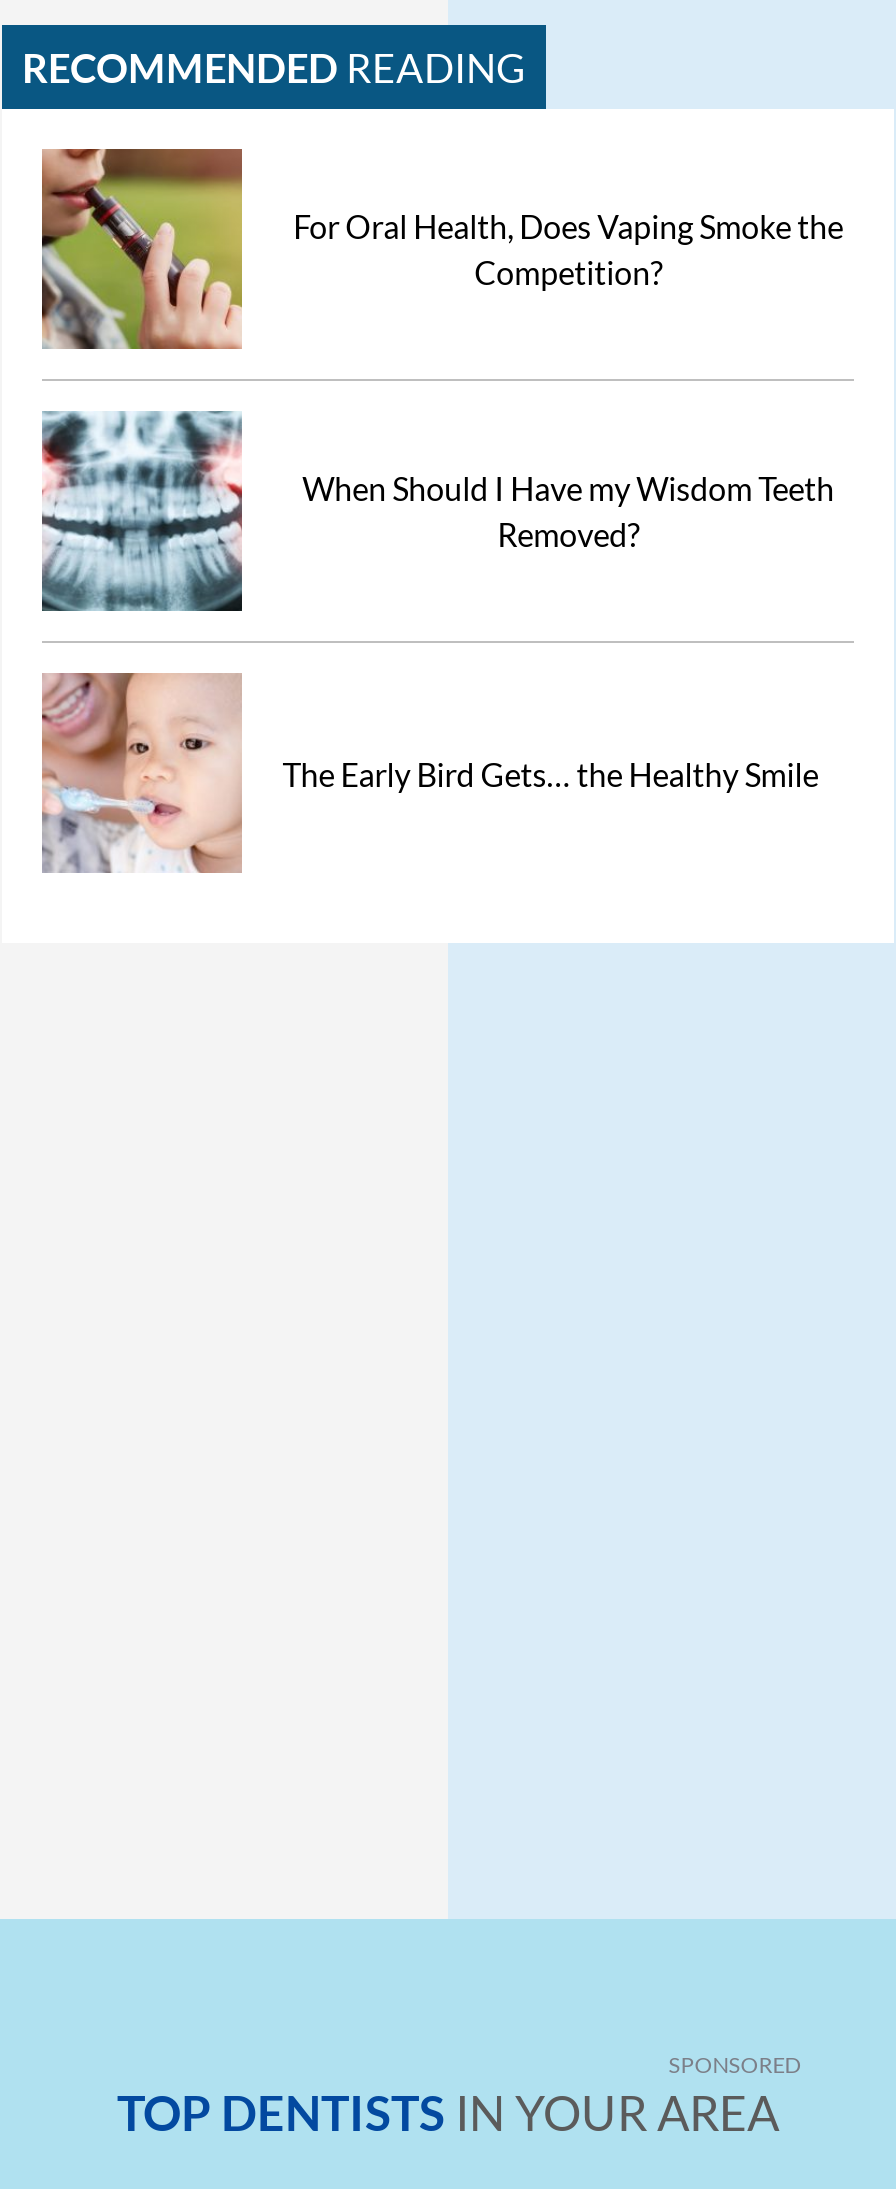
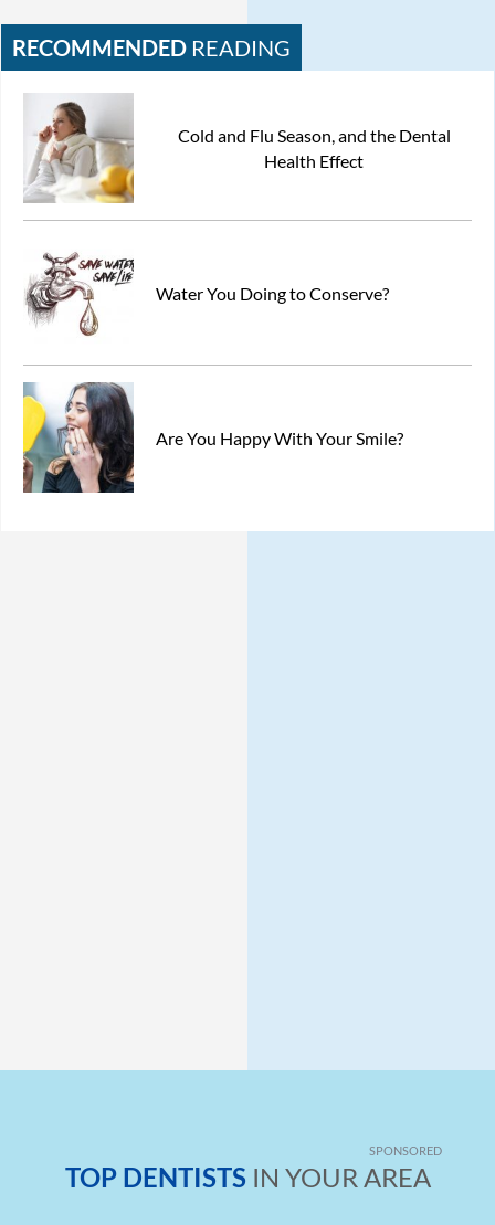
- [image]
- For Oral Health, Does Vaping Smoke the
- Competition?
+ [image]
+ Cold and Flu Season, and the Dental
+ Health Effect

- [image]
- When Should I Have my Wisdom Teeth
- Removed?
+ [image]
+ Water You Doing to Conserve?

- [image]
- The Early Bird Gets… the Healthy Smile
+ [image]
+ Are You Happy With Your Smile?
